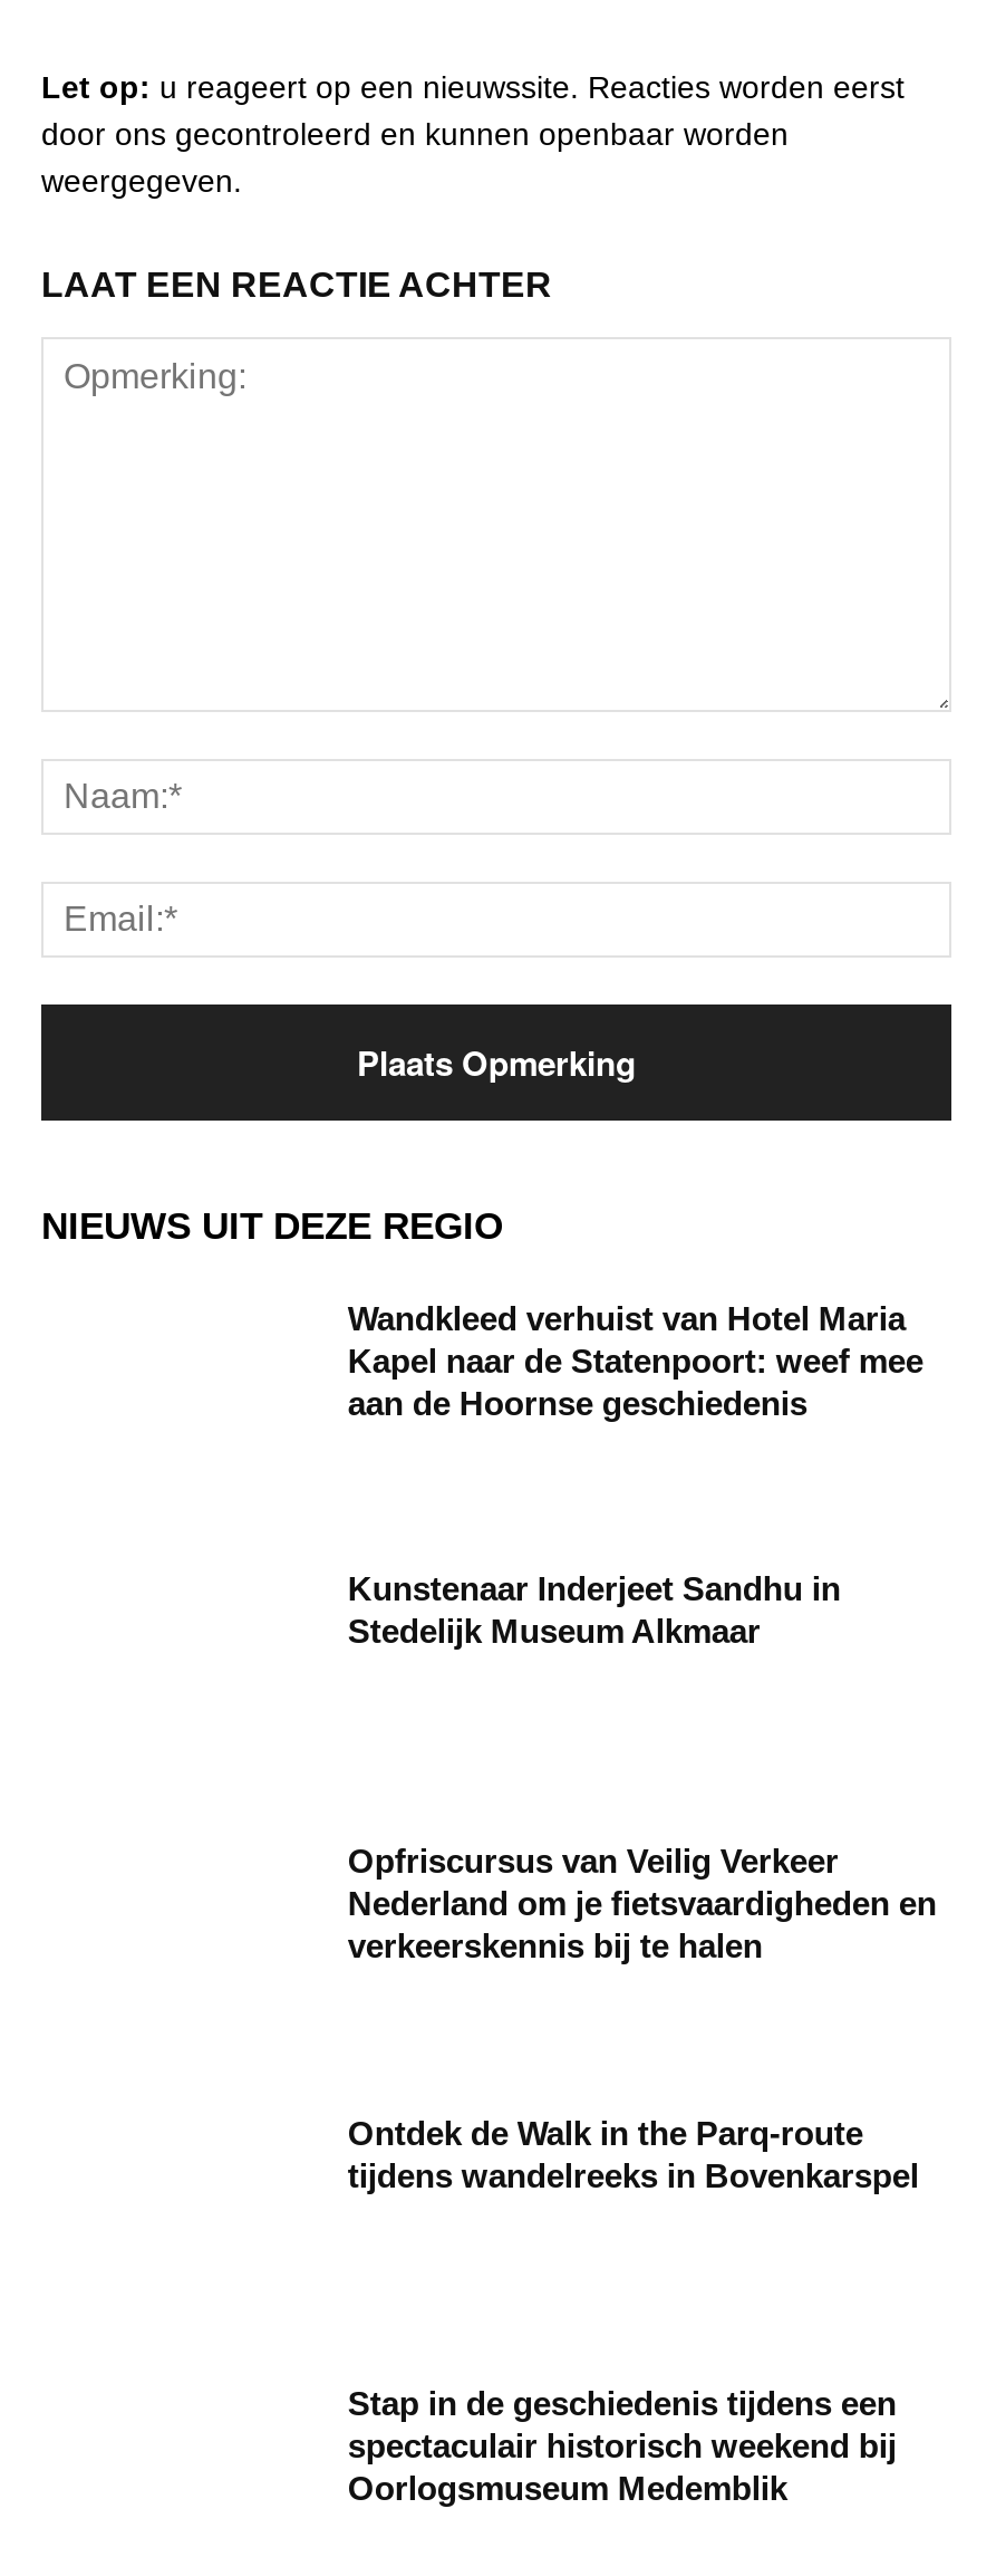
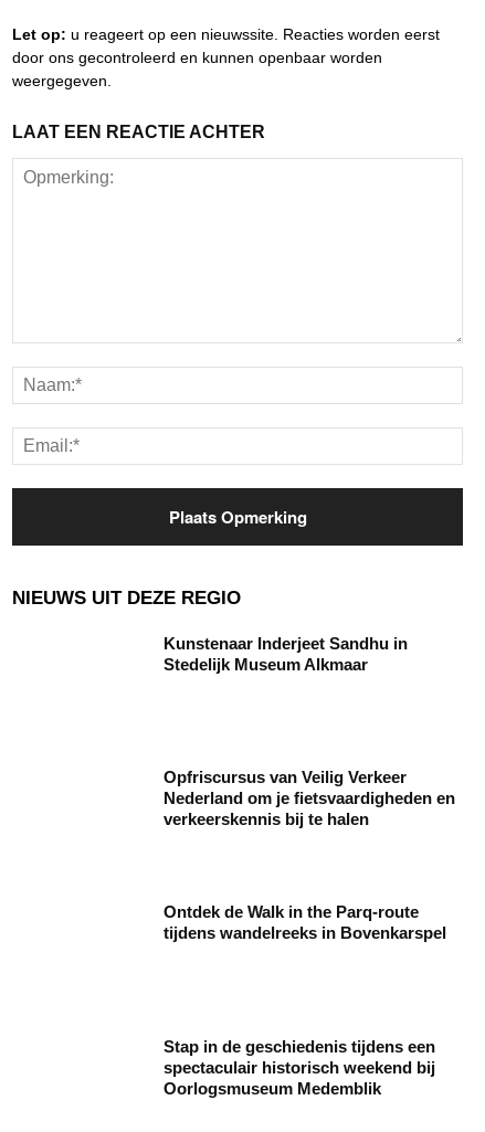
- Wandkleed verhuist van Hotel Maria
- Kapel naar de Statenpoort: weef mee
- aan de Hoornse geschiedenis
